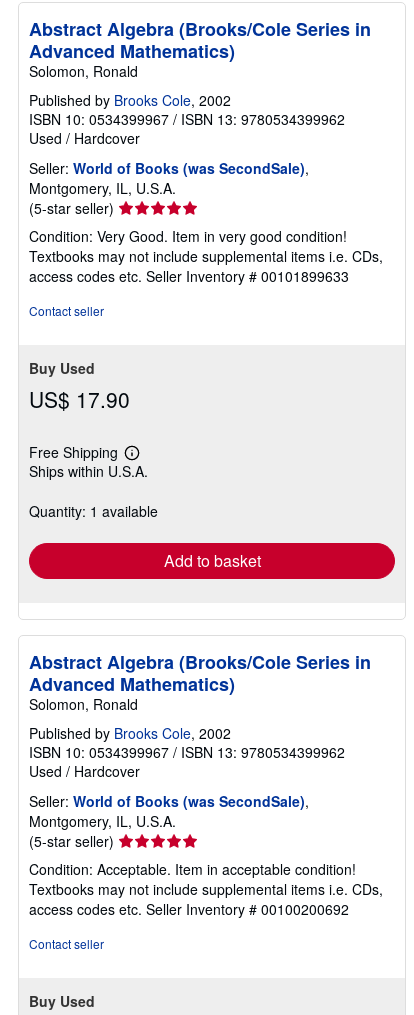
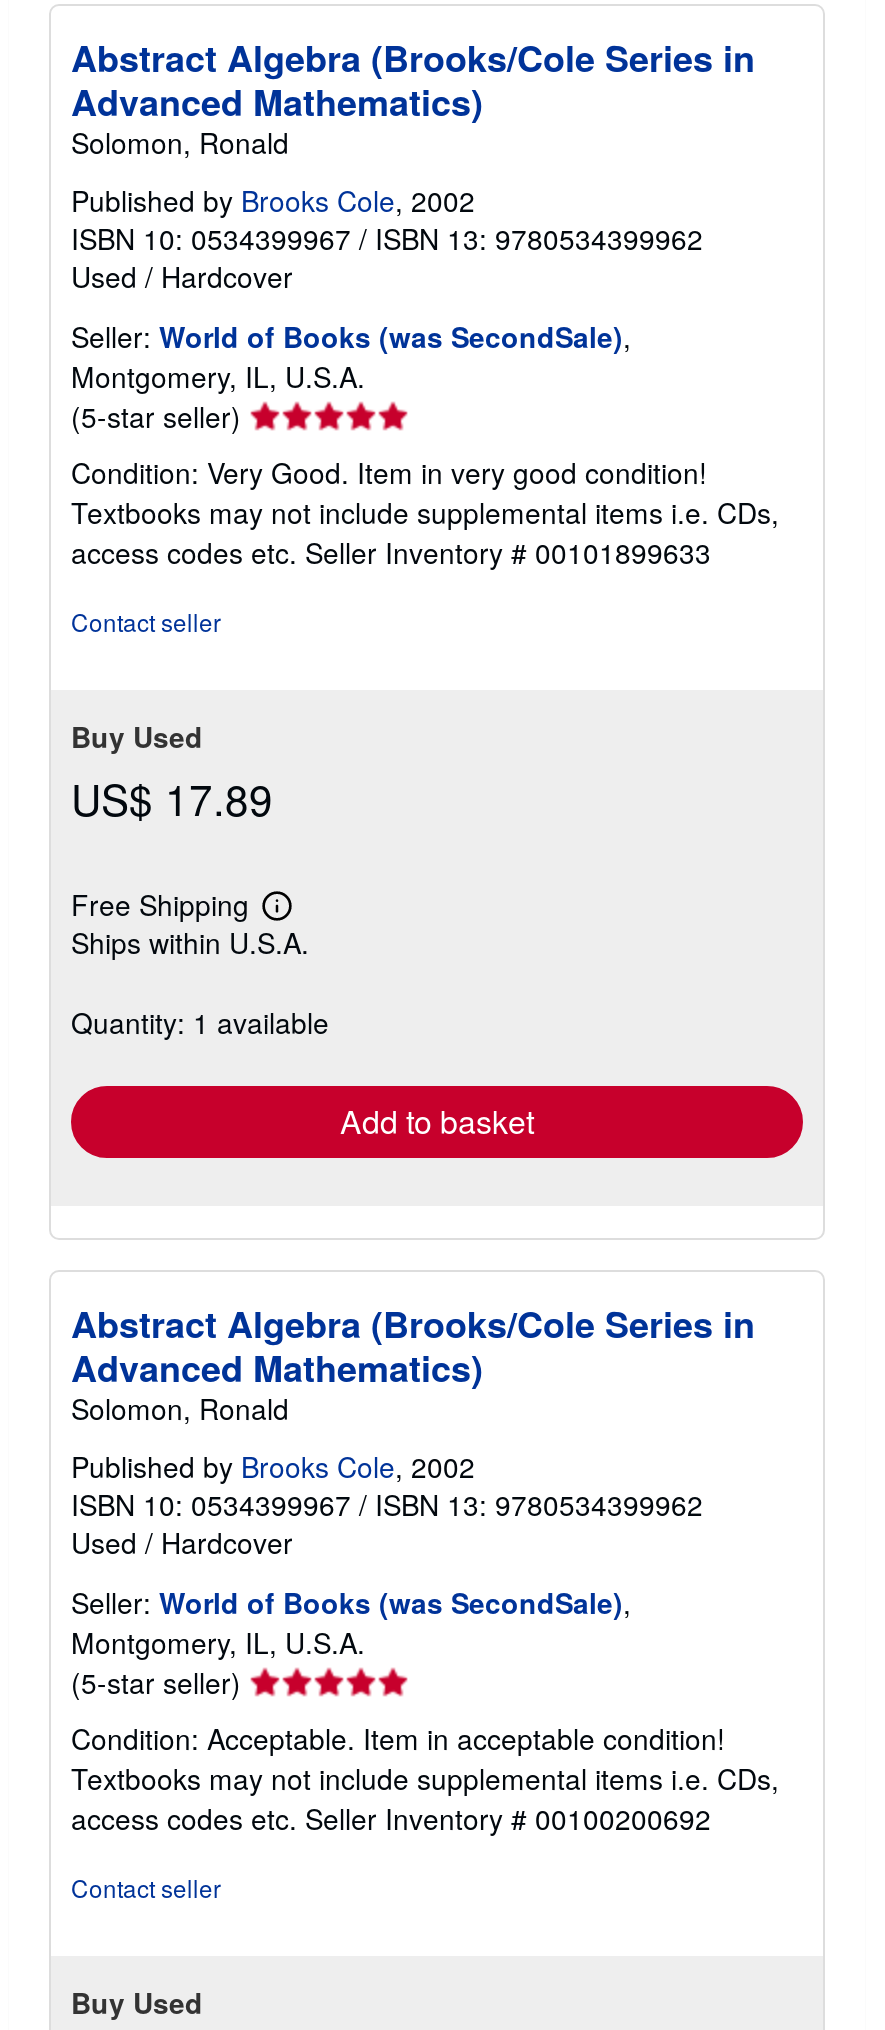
- US$ 17.90
+ US$ 17.89
